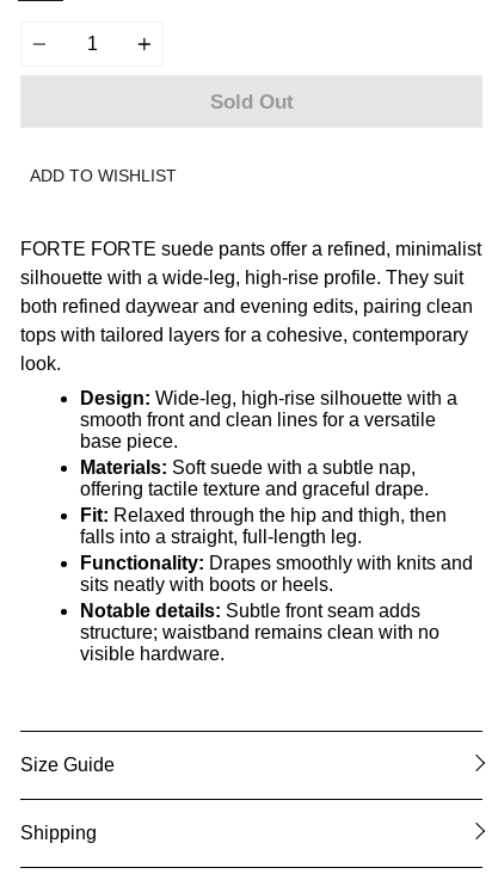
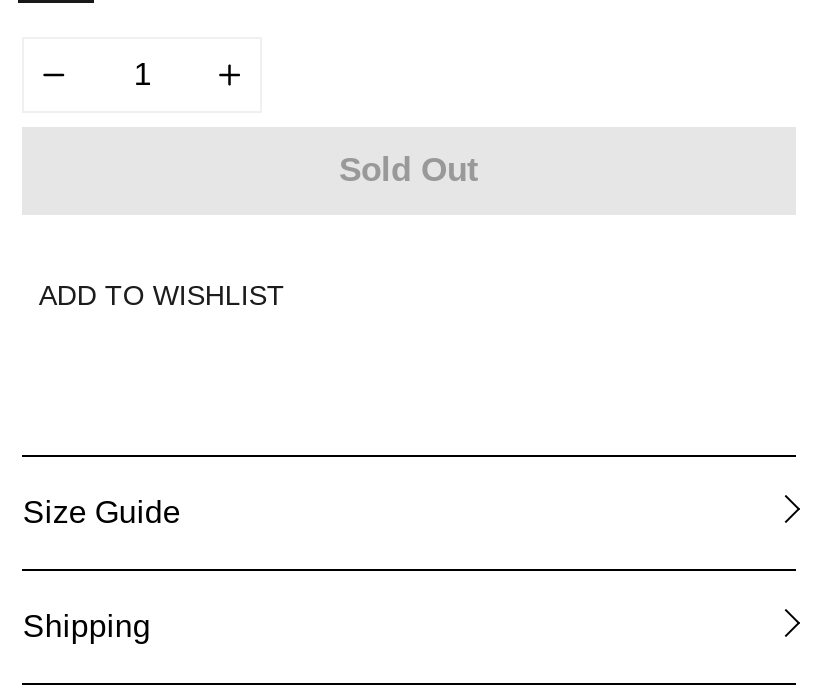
- FORTE FORTE suede pants offer a refined, minimalist
- silhouette with a wide-leg, high-rise profile. They suit
- both refined daywear and evening edits, pairing clean
- tops with tailored layers for a cohesive, contemporary
- look.
- Design: Wide-leg, high-rise silhouette with a
- smooth front and clean lines for a versatile
- base piece.
- Materials: Soft suede with a subtle nap,
- offering tactile texture and graceful drape.
- Fit: Relaxed through the hip and thigh, then
- falls into a straight, full-length leg.
- Functionality: Drapes smoothly with knits and
- sits neatly with boots or heels.
- Notable details: Subtle front seam adds
- structure; waistband remains clean with no
- visible hardware.
